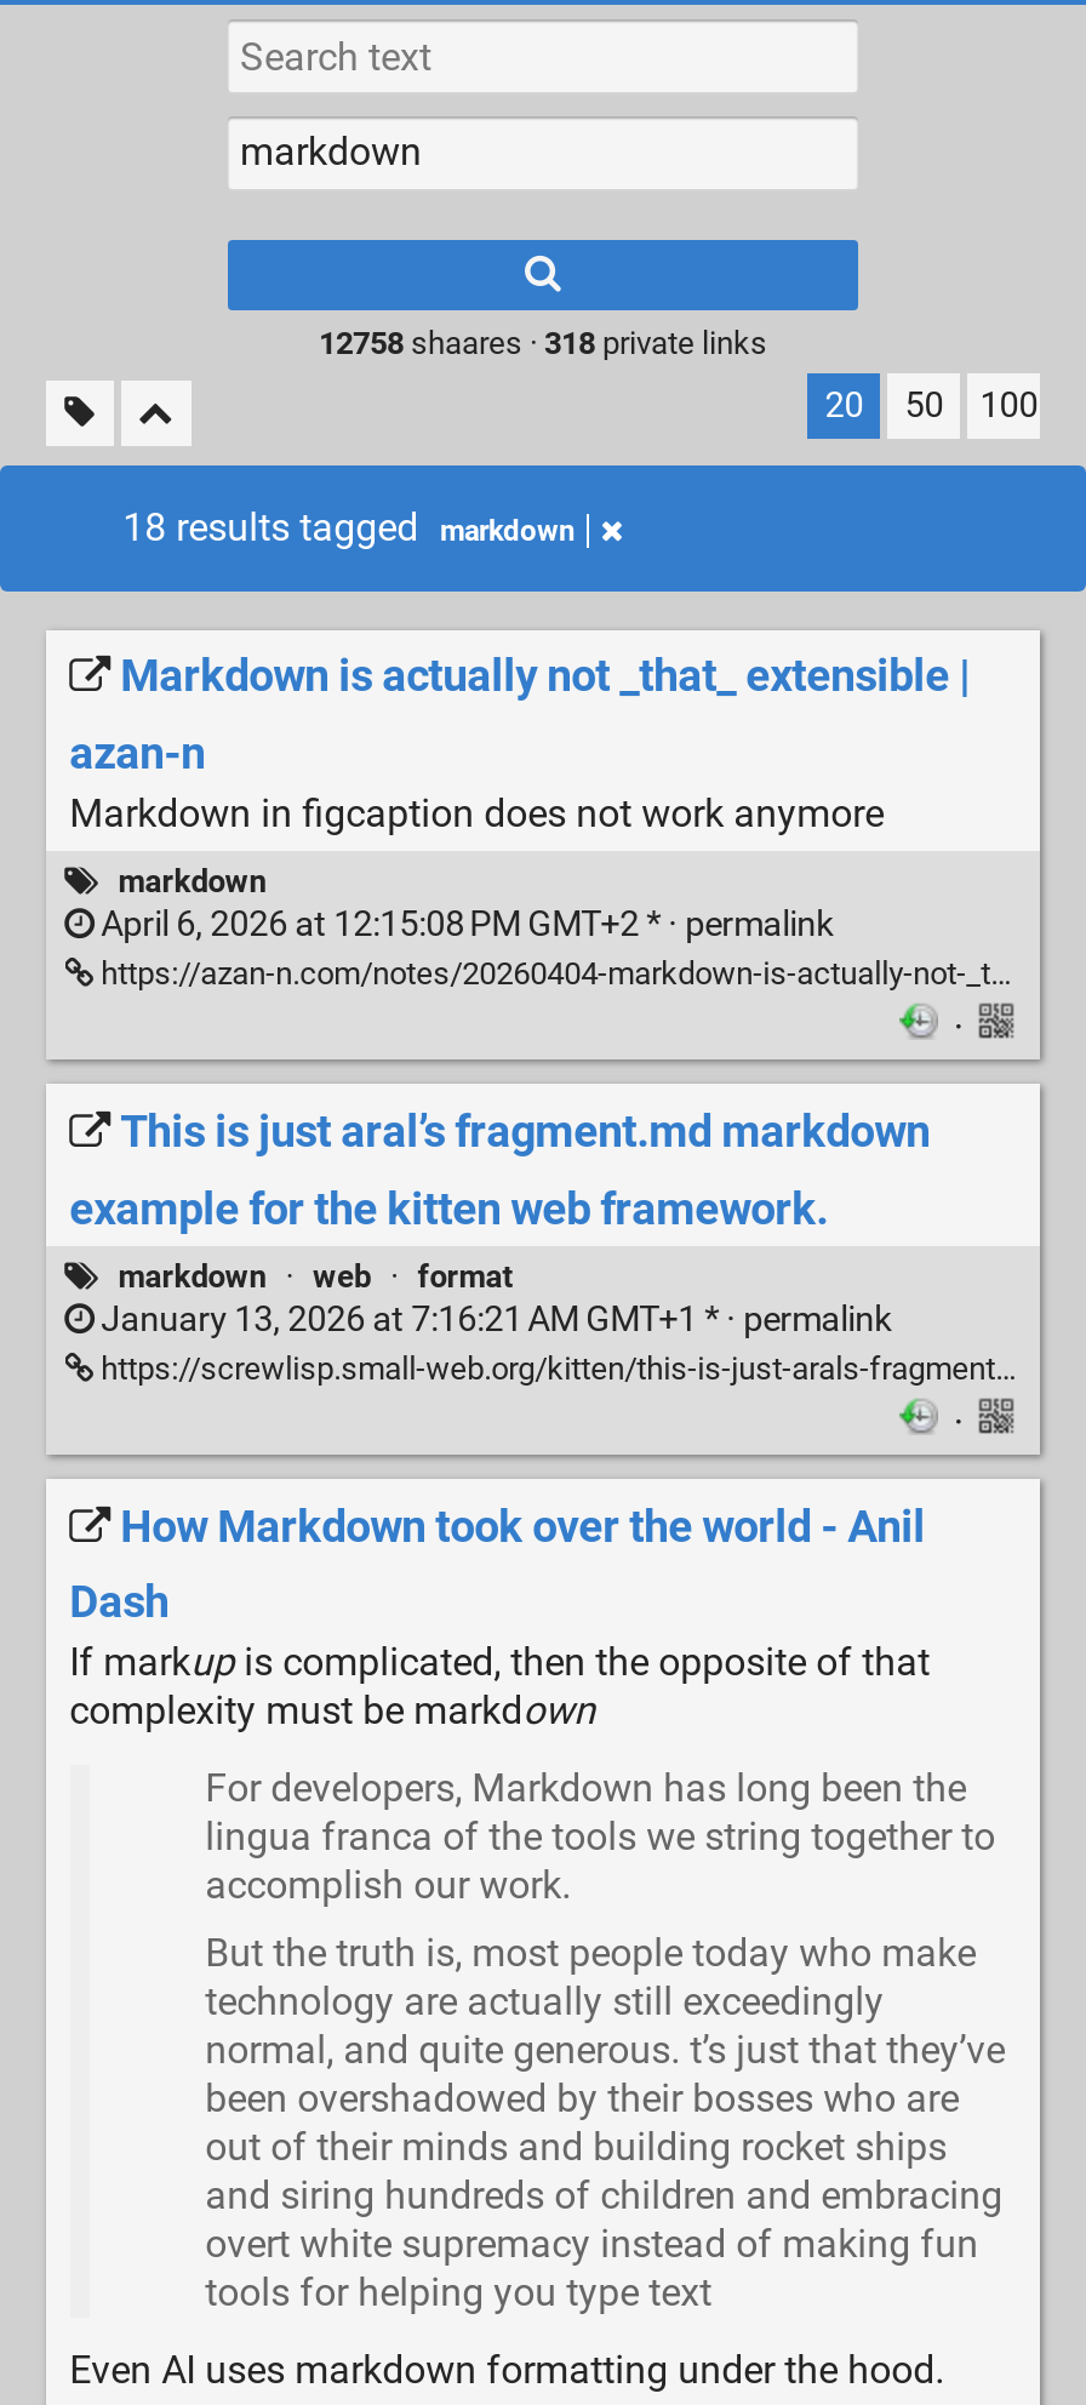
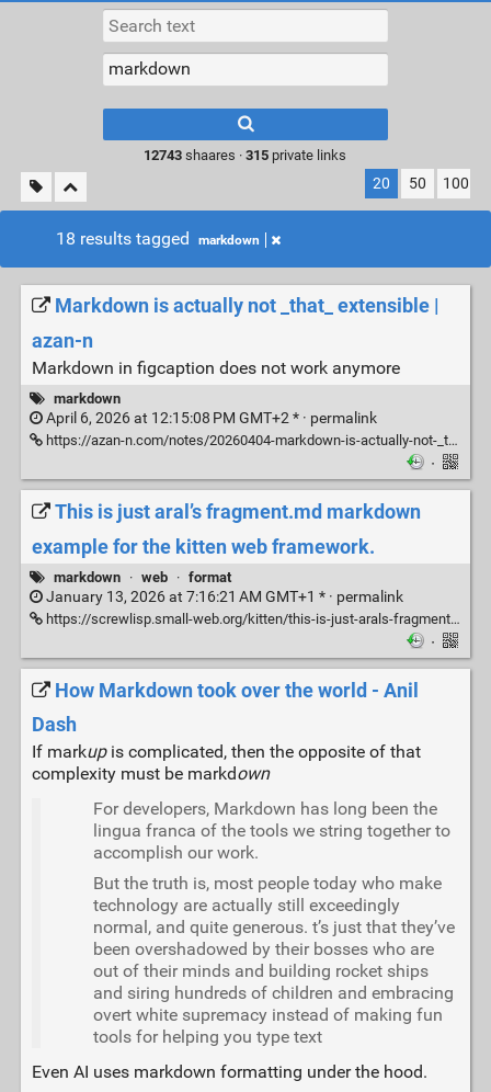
- 12758 shaares · 318 private links
+ 12743 shaares · 315 private links
